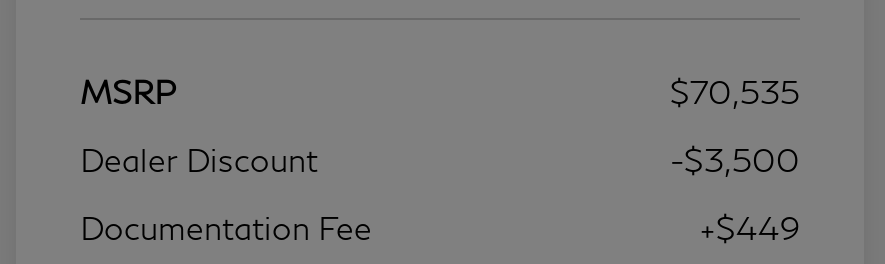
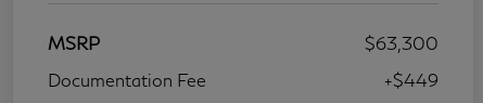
- $70,535
- Dealer Discount
- -$3,500
+ $63,300
